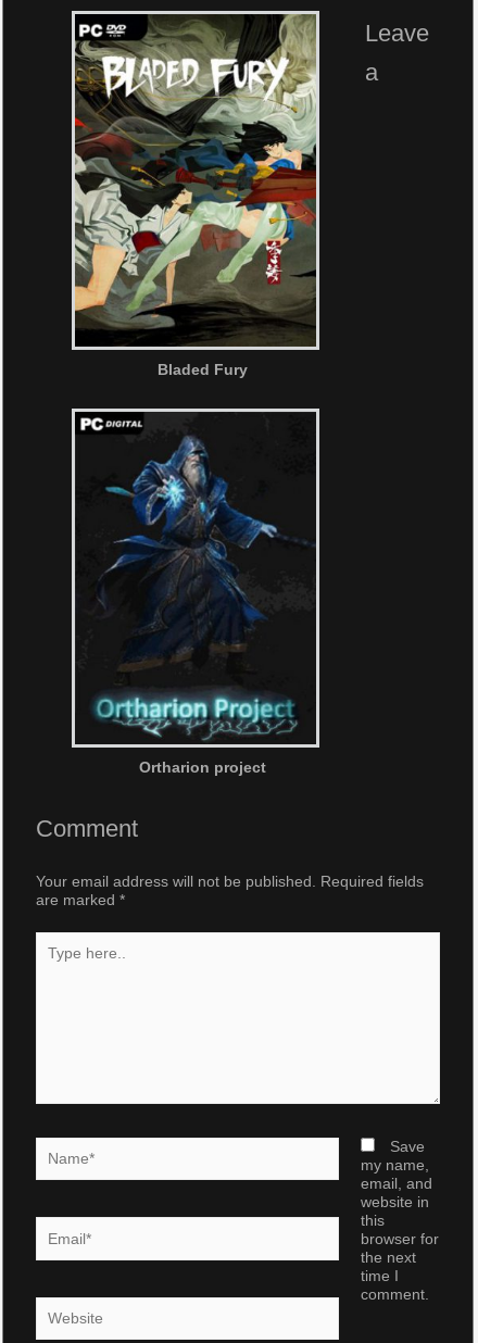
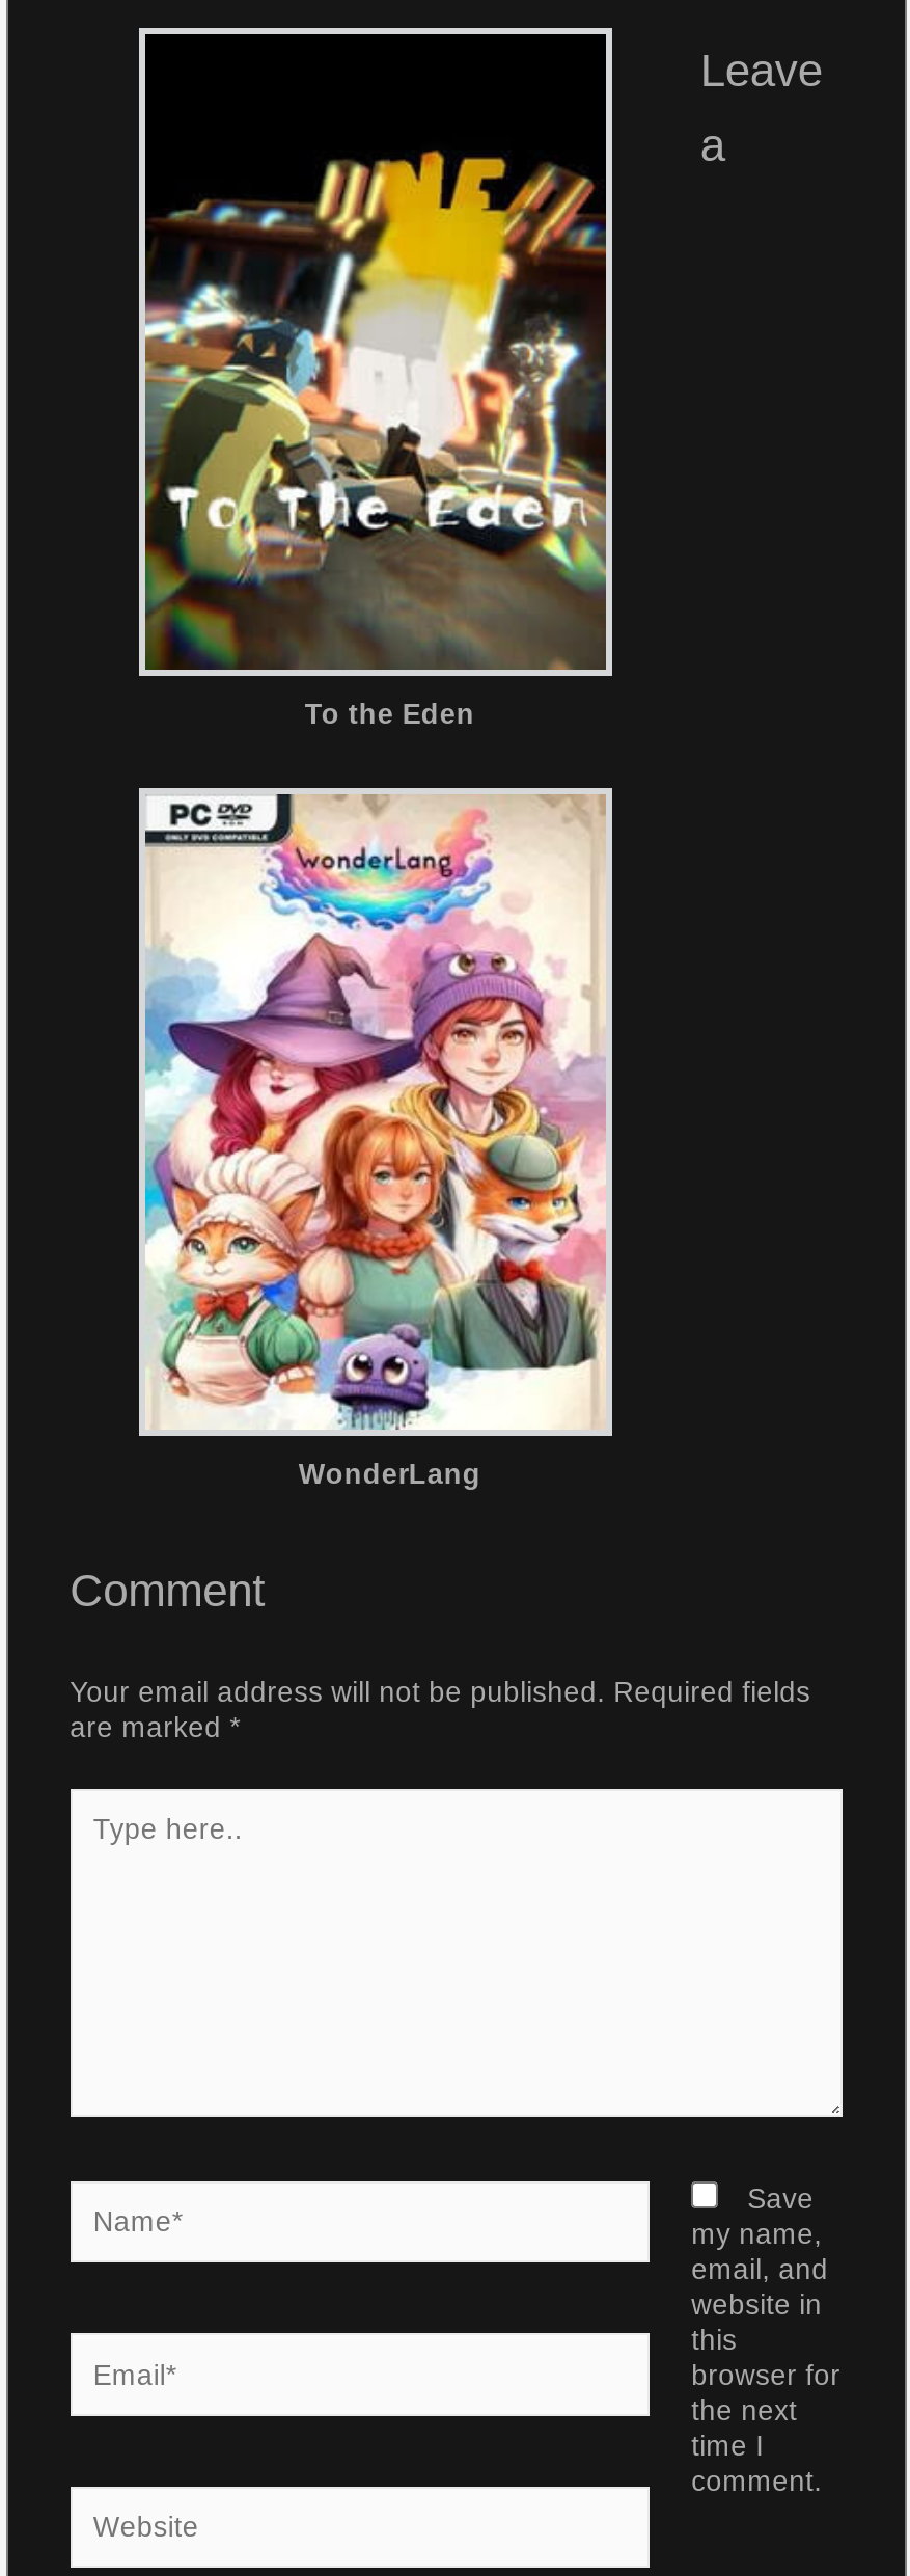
- [image]
- Bladed Fury
+ [image]
+ To the Eden

- [image]
- Ortharion project
+ [image]
+ WonderLang
